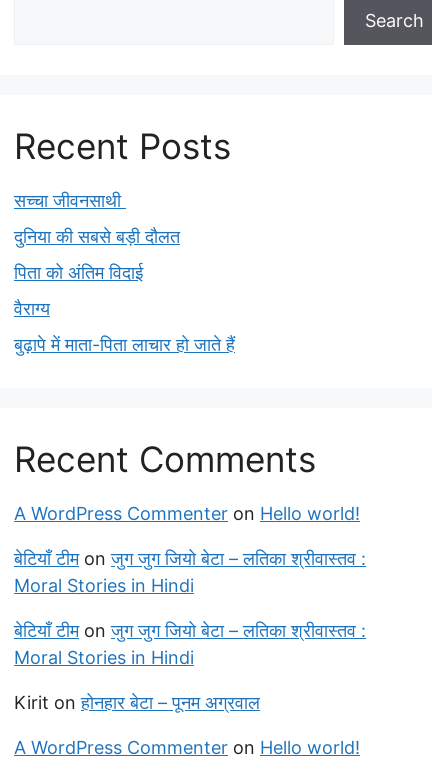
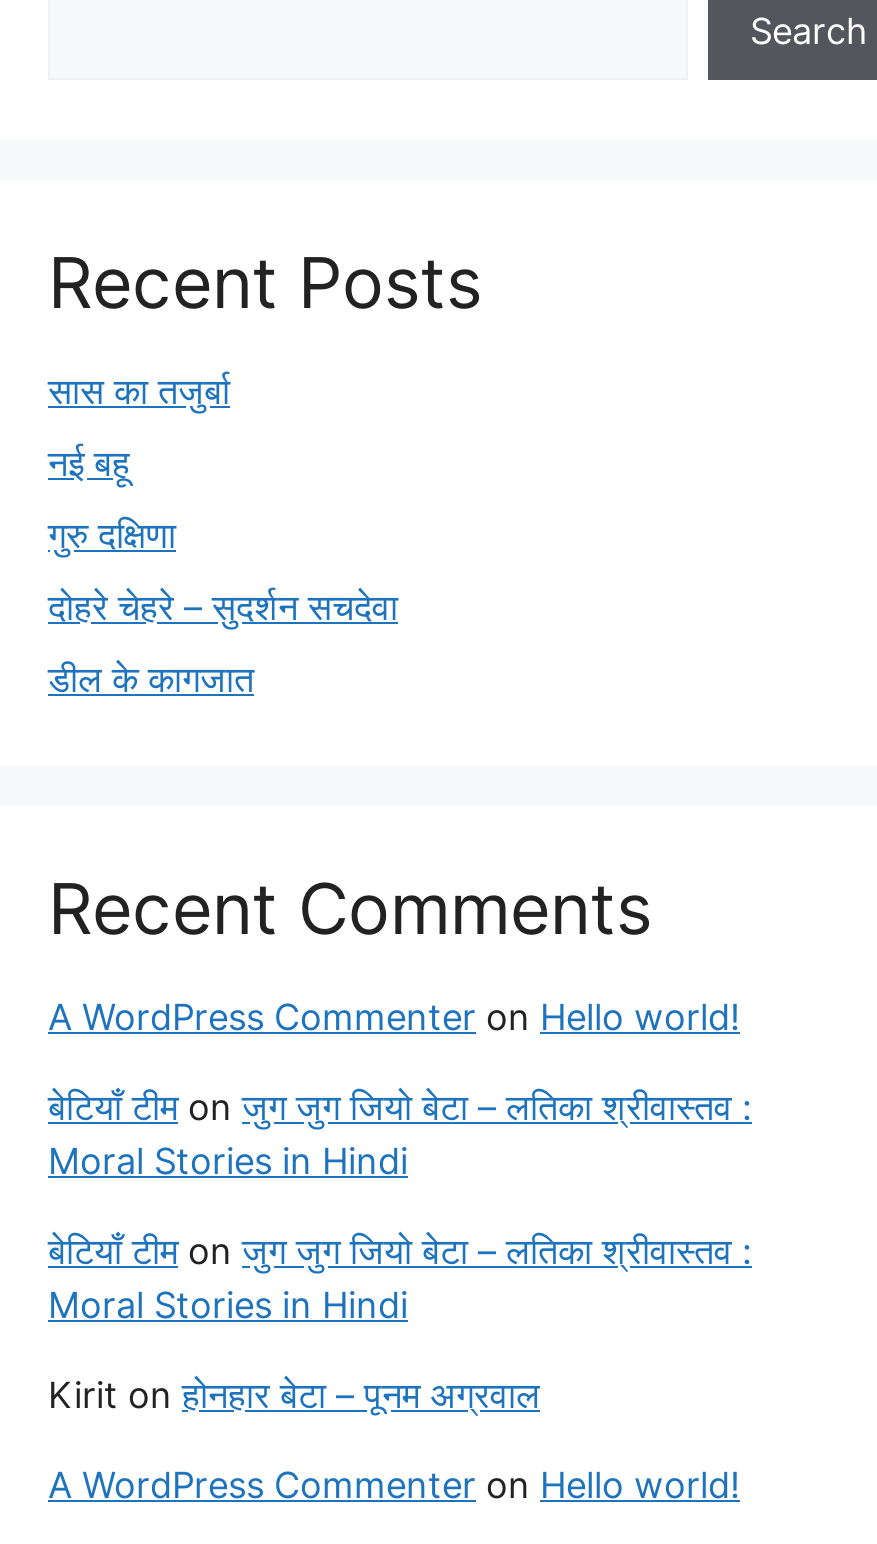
- सच्चा जीवनसाथी
+ सास का तजुर्बा

- दुनिया की सबसे बड़ी दौलत
+ नई बहू

- पिता को अंतिम विदाई
+ गुरु दक्षिणा

- वैराग्य
+ दोहरे चेहरे – सुदर्शन सचदेवा

- बुढ़ापे में माता-पिता लाचार हो जाते हैं
+ डील के कागजात
